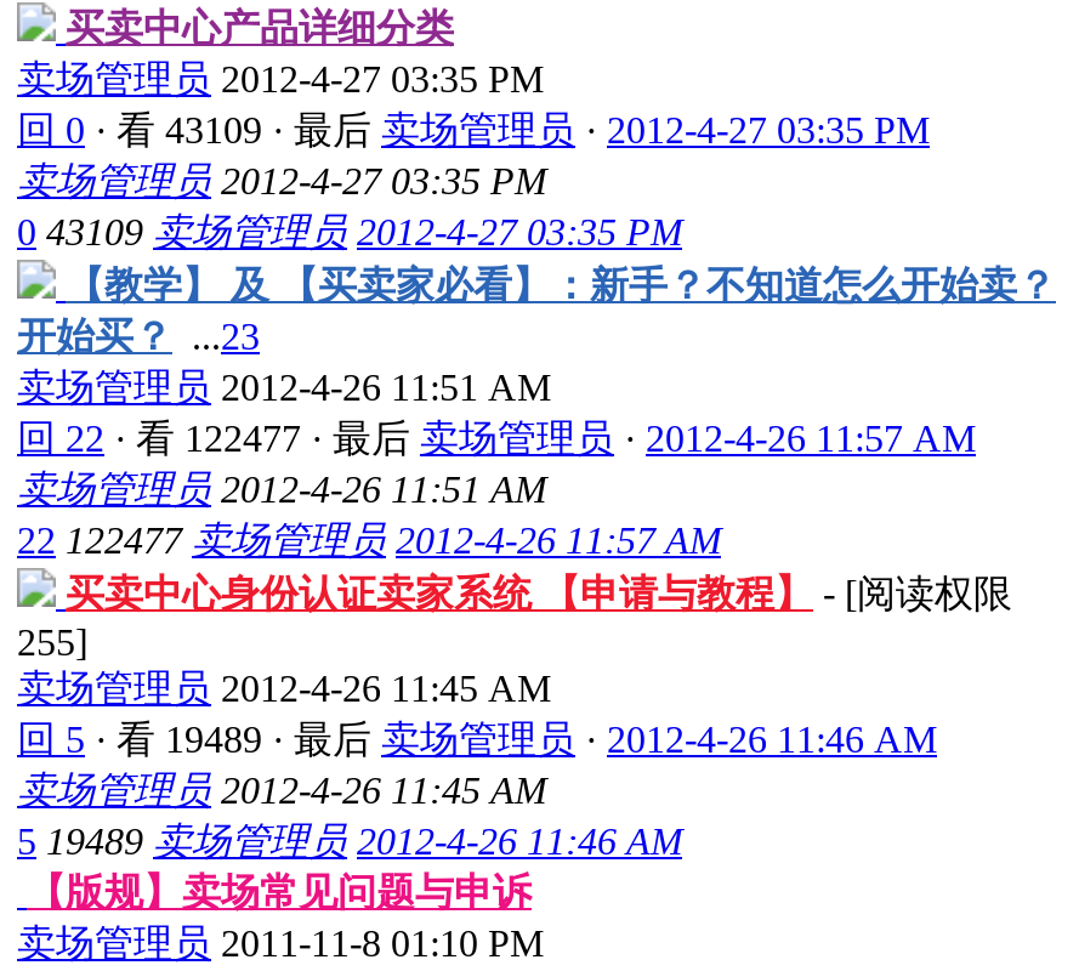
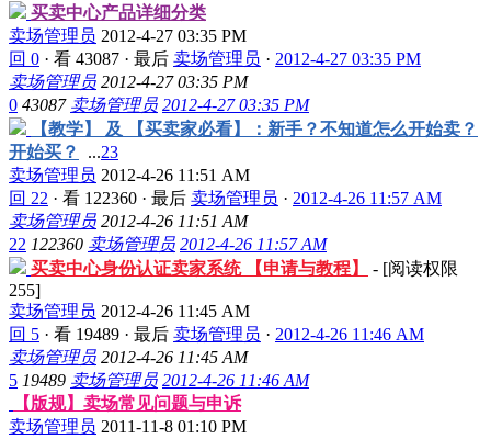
- 回 0 · 看 43109 · 最后卖场管理员· 2012-4-27 03:35 PM
+ 回 0 · 看 43087 · 最后卖场管理员· 2012-4-27 03:35 PM

- 0 43109 卖场管理员 2012-4-27 03:35 PM
+ 0 43087 卖场管理员 2012-4-27 03:35 PM

- 回 22 · 看 122477 · 最后卖场管理员· 2012-4-26 11:57 AM
+ 回 22 · 看 122360 · 最后卖场管理员· 2012-4-26 11:57 AM

- 22 122477 卖场管理员 2012-4-26 11:57 AM
+ 22 122360 卖场管理员 2012-4-26 11:57 AM
